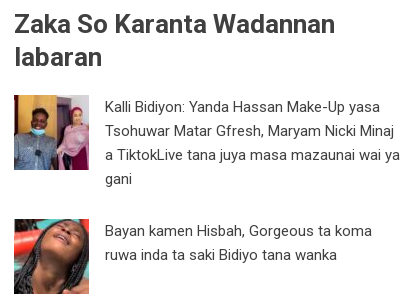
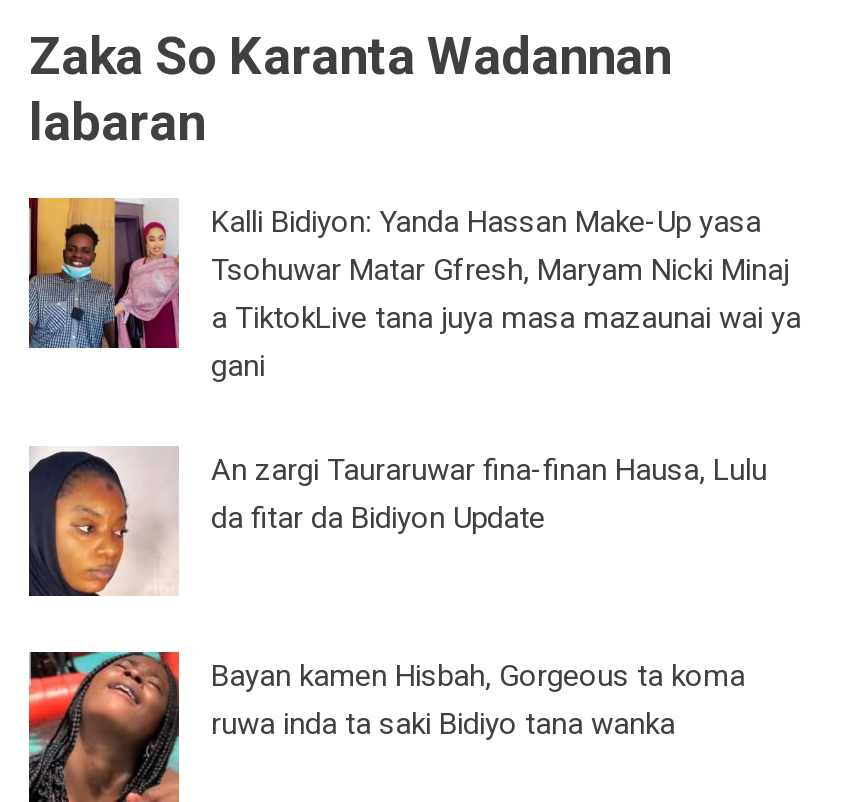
+ [image]
+ An zargi Tauraruwar fina-finan Hausa, Lulu
+ da fitar da Bidiyon Update
